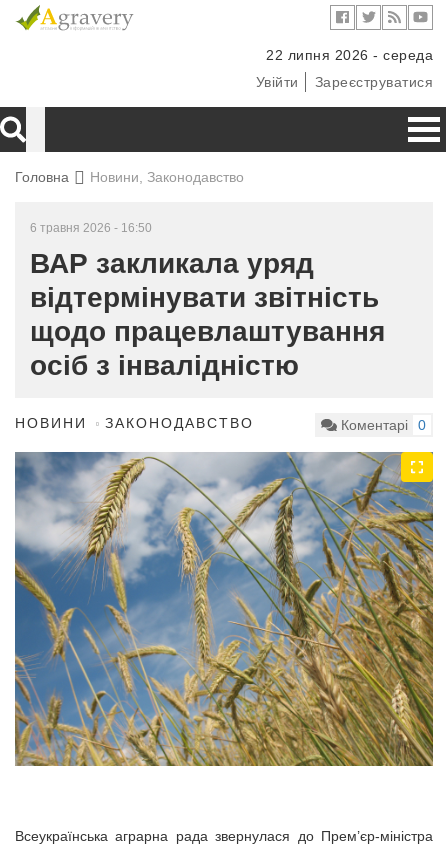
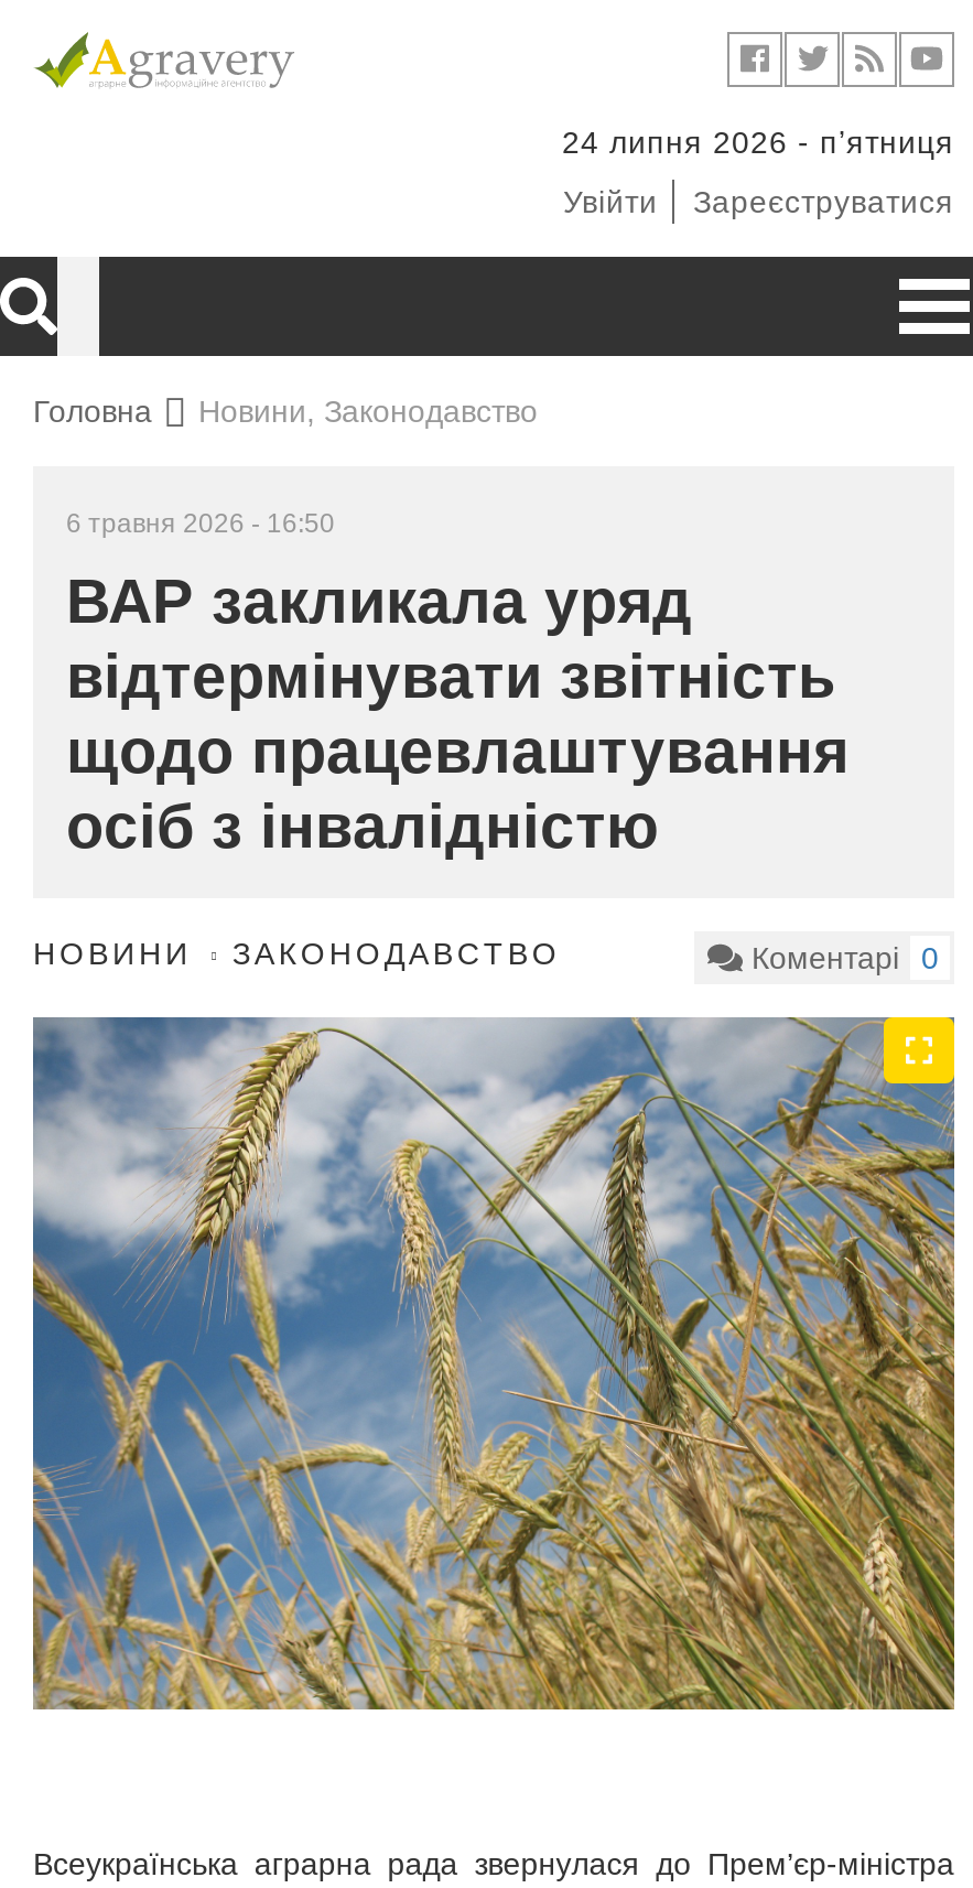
- 22 липня 2026 - середа
+ 24 липня 2026 - пʼятниця
